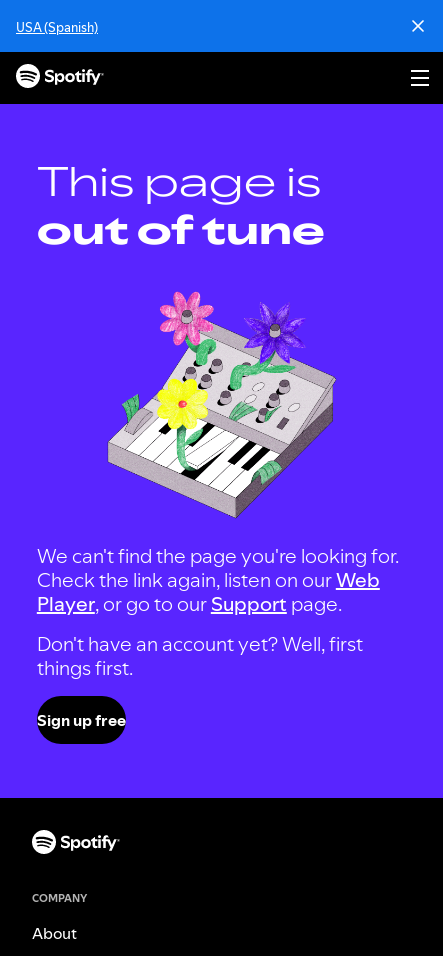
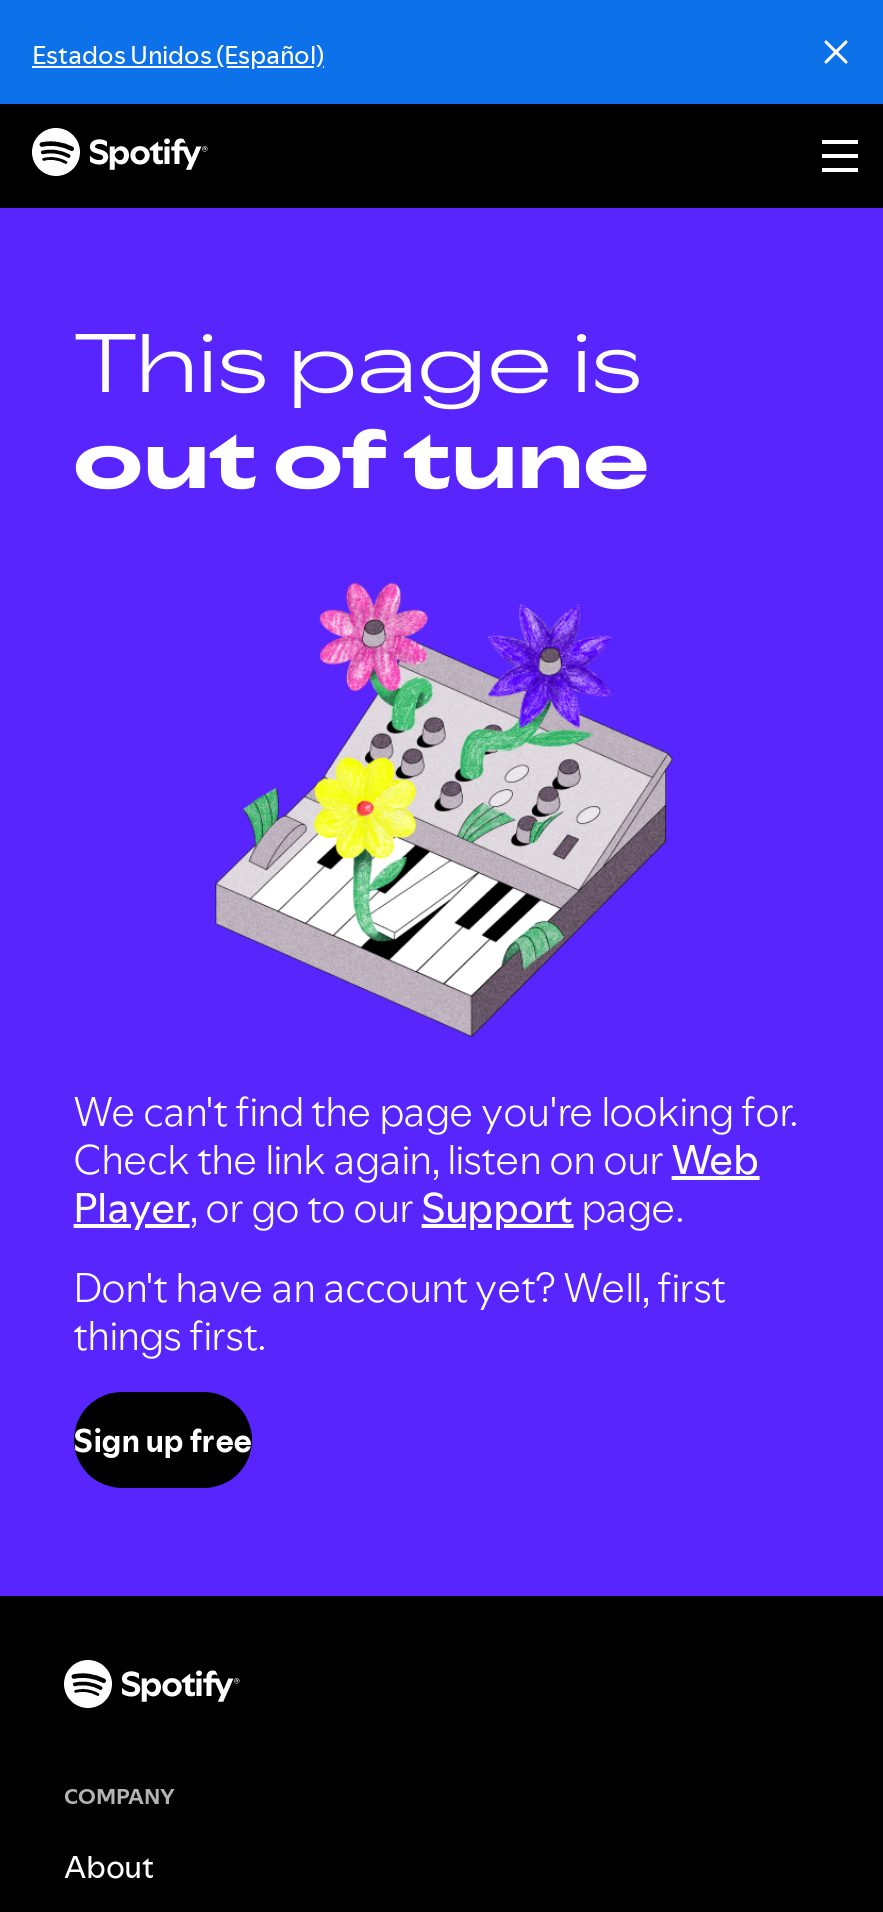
- USA (Spanish)
+ Estados Unidos (Español)
